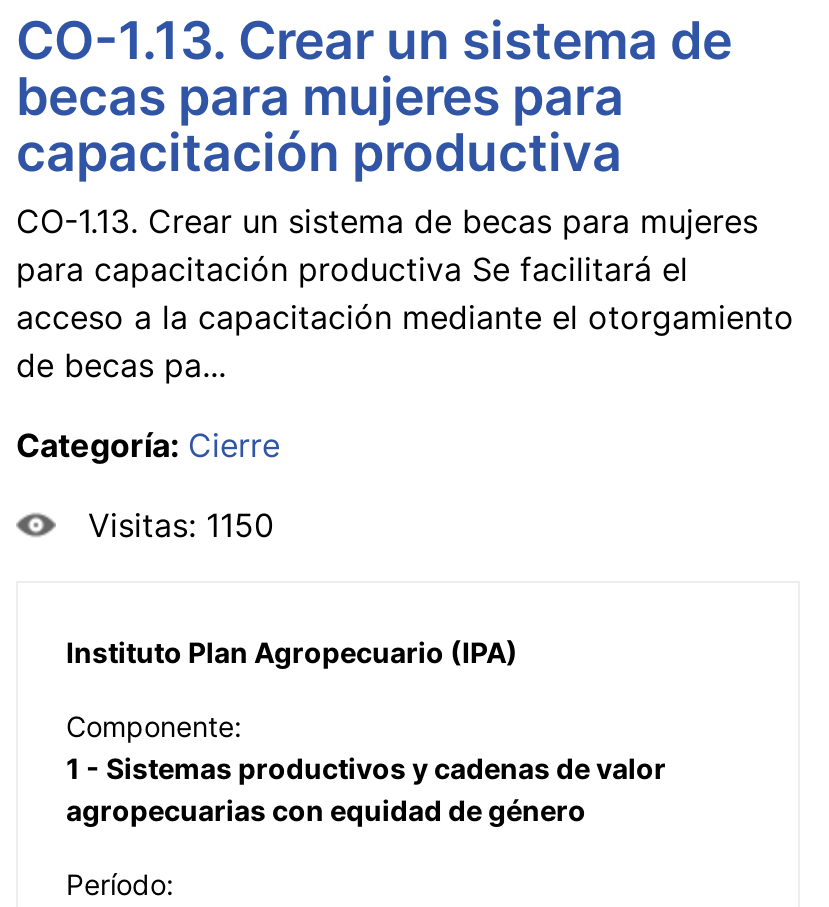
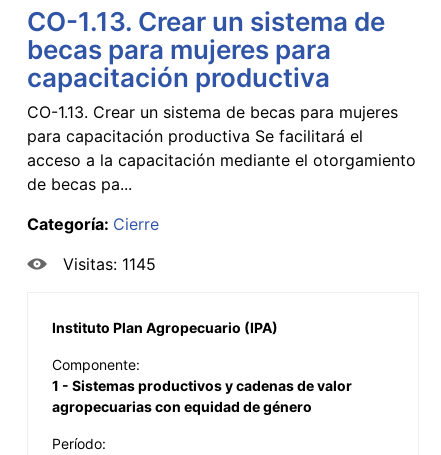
- Visitas: 1150
+ Visitas: 1145
